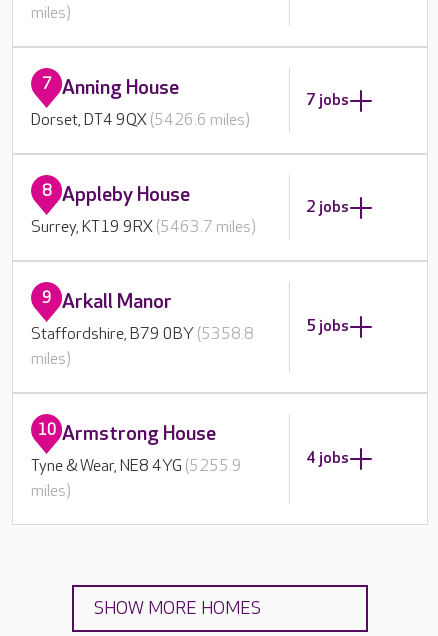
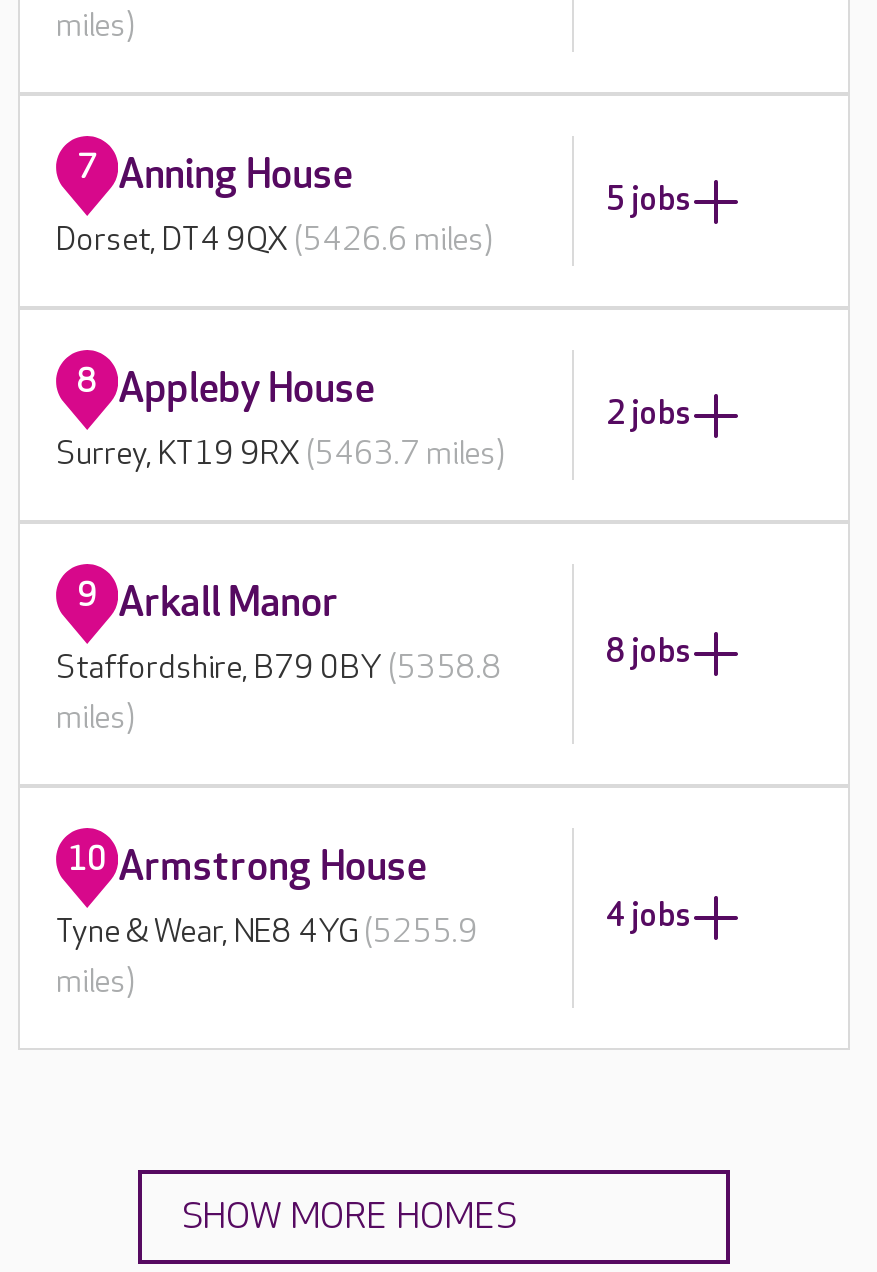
- 7 jobs
+ 5 jobs

- 5 jobs
+ 8 jobs
